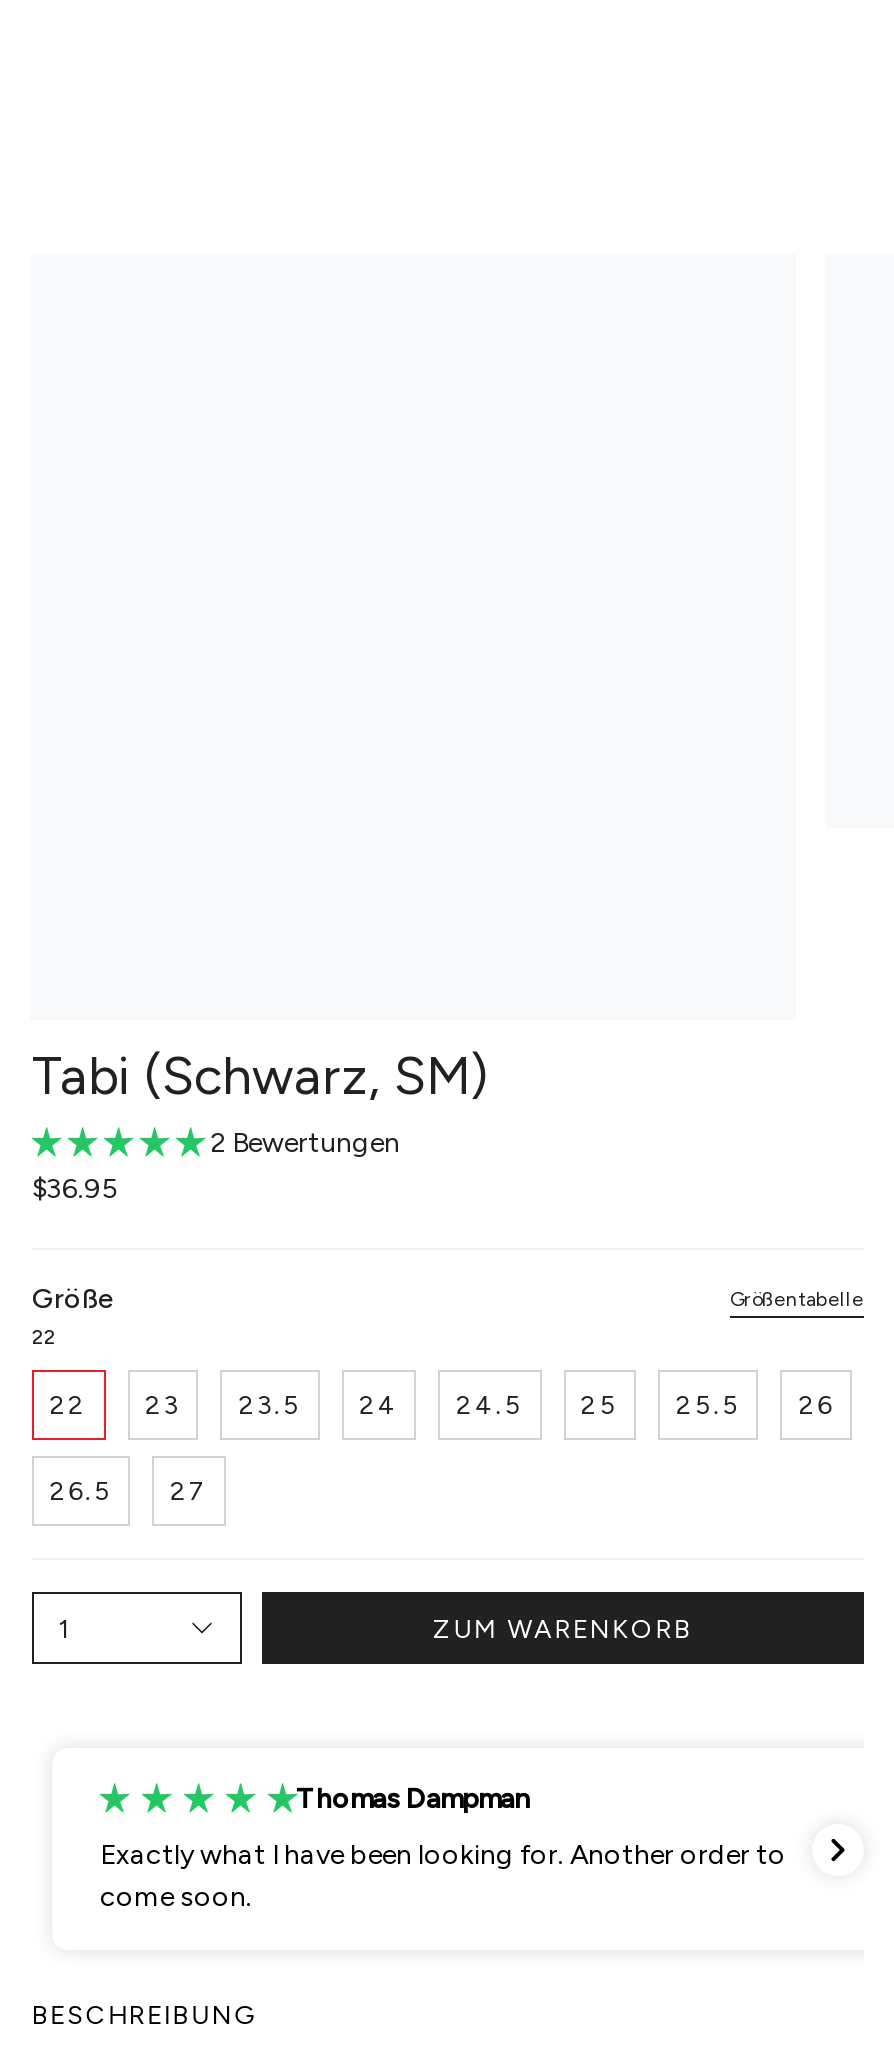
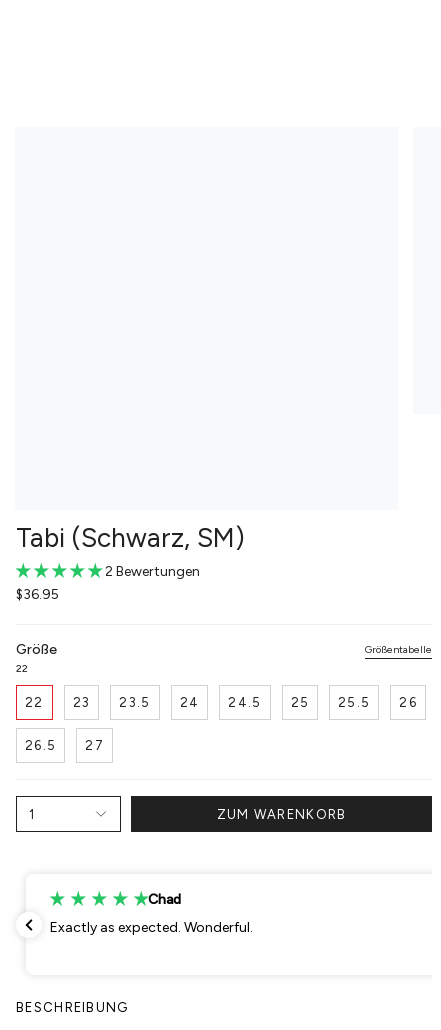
- Thomas Dampman
+ Chad

- Exactly what I have been looking for. Another order to
- come soon.
+ Exactly as expected. Wonderful.
